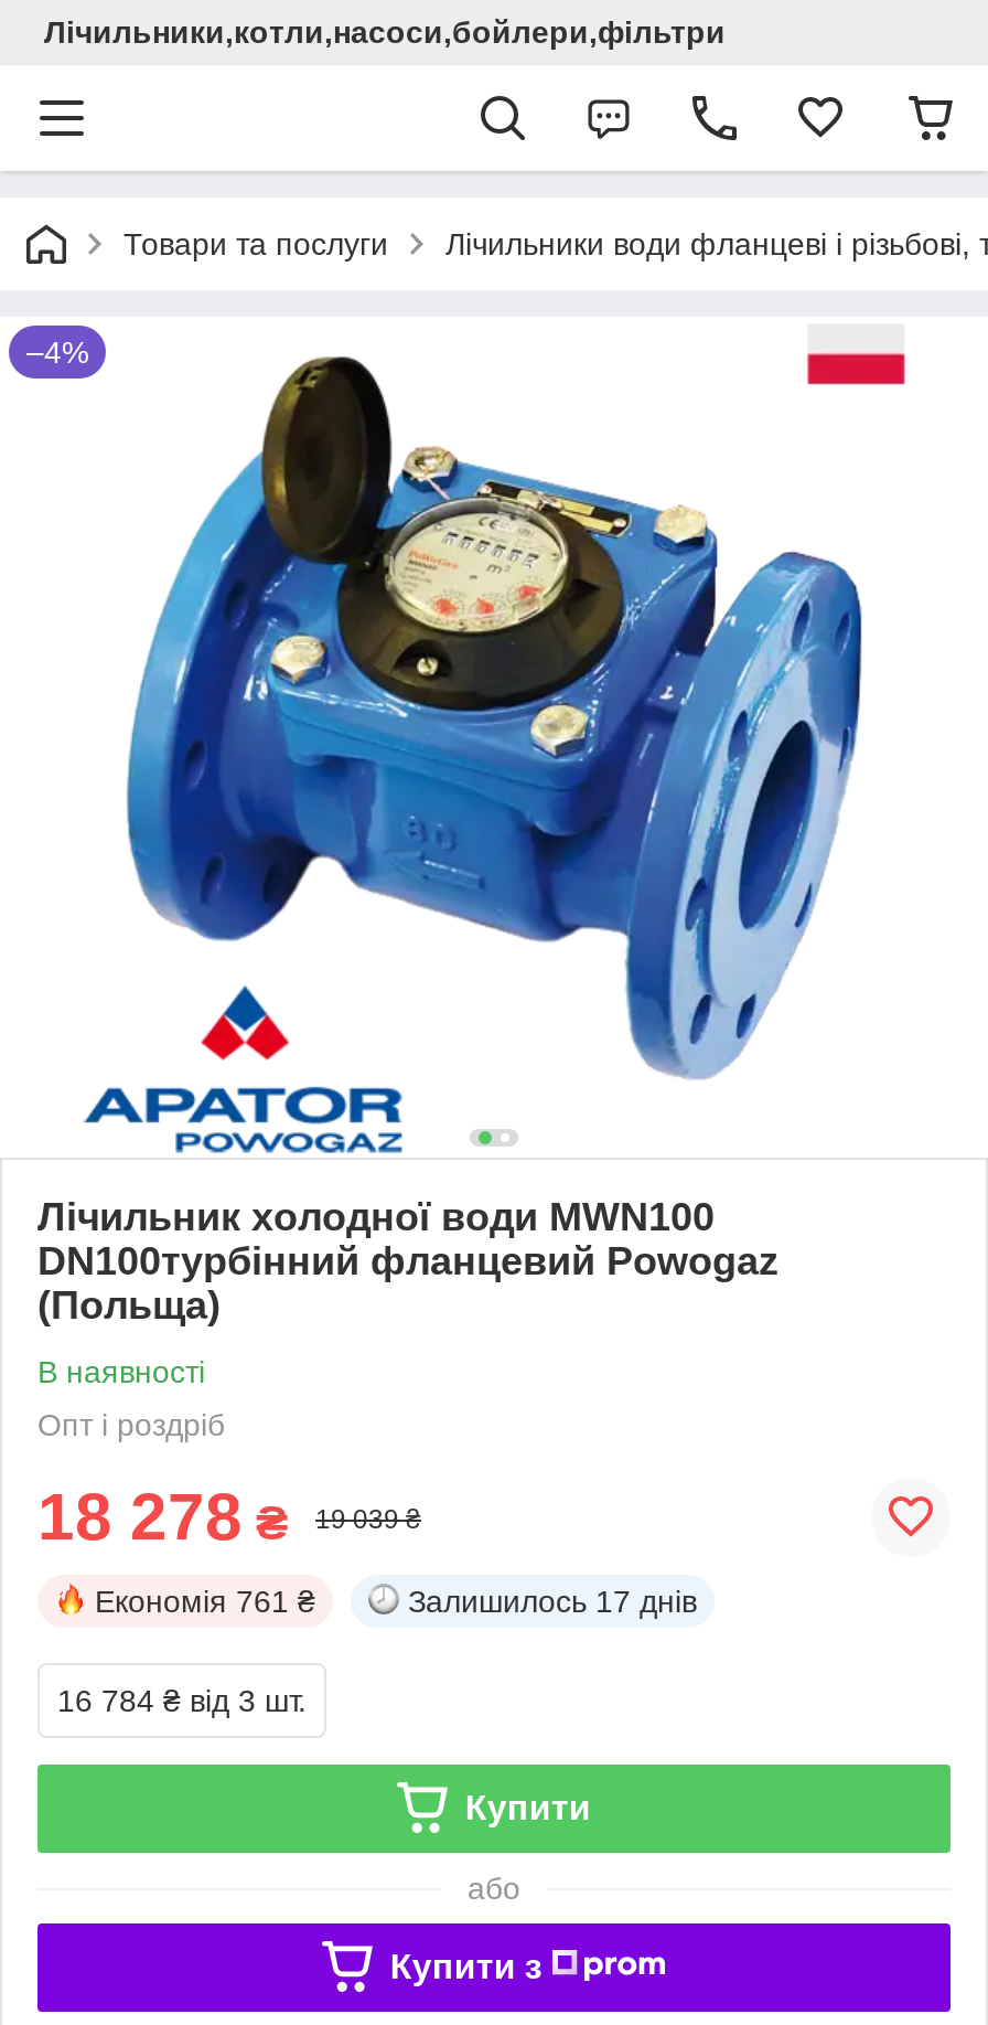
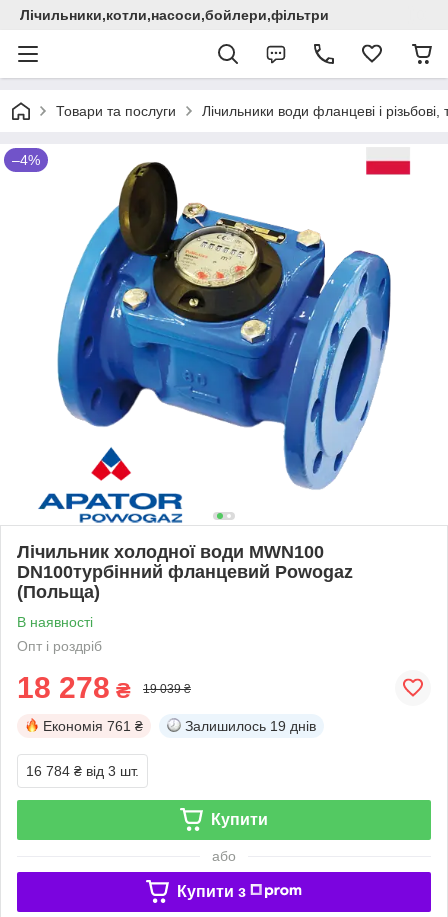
- Залишилось 17 днів
+ Залишилось 19 днів
